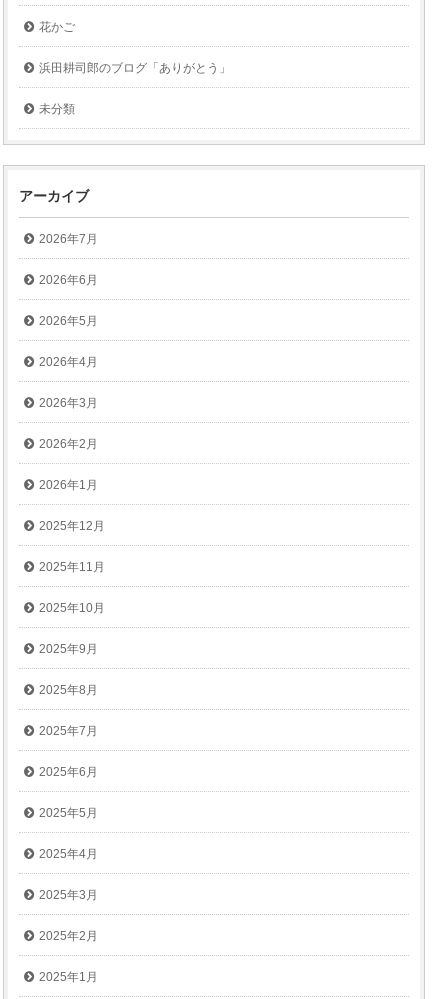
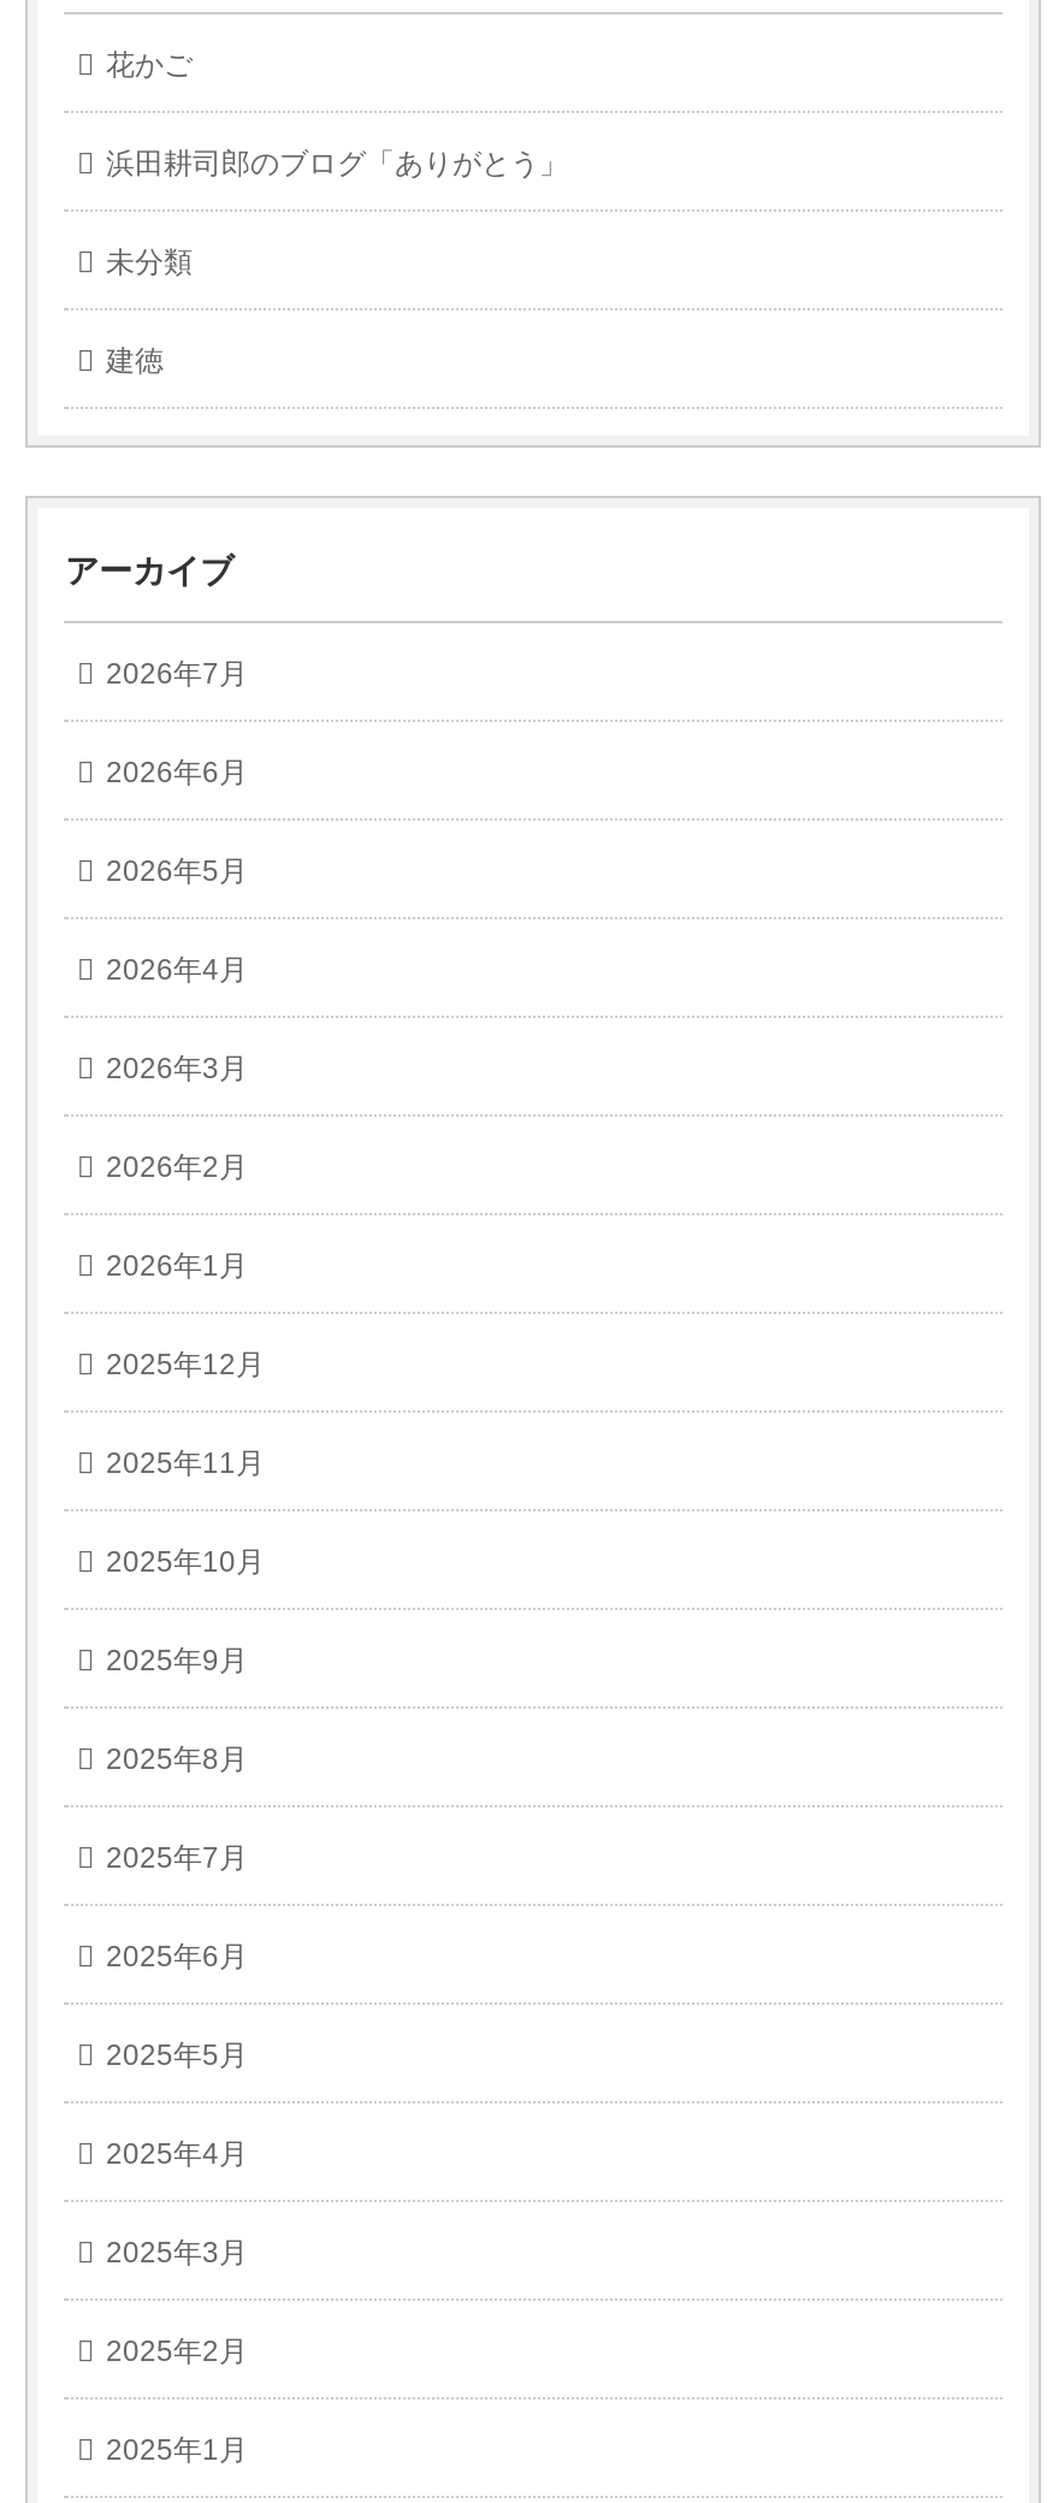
+ 建徳
